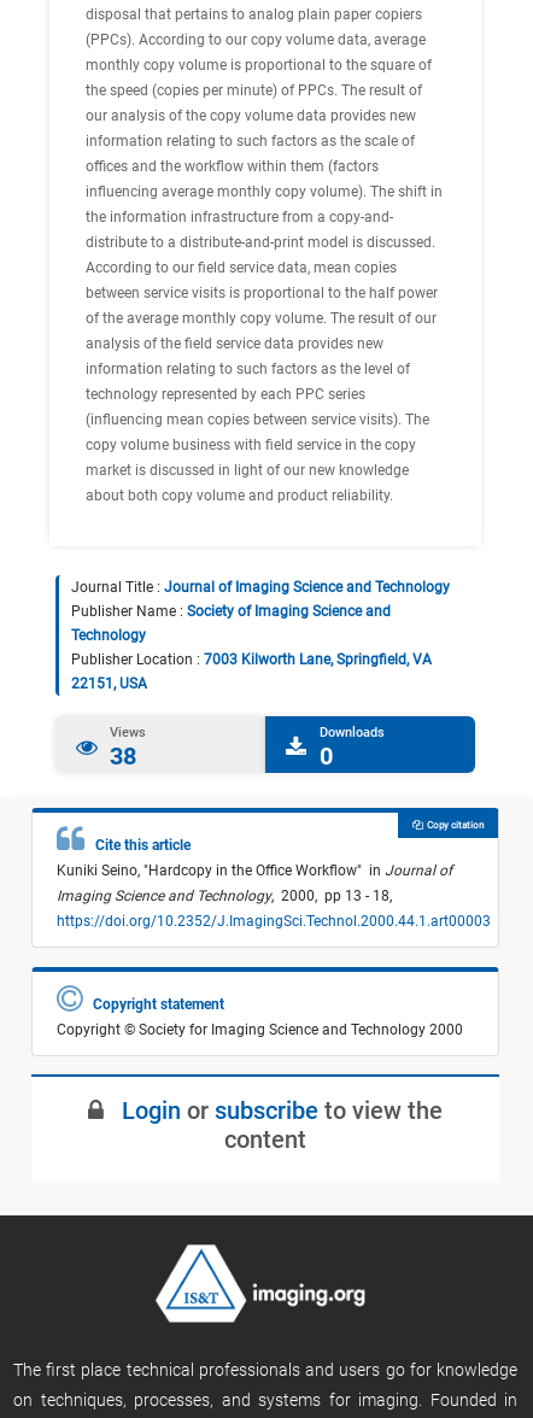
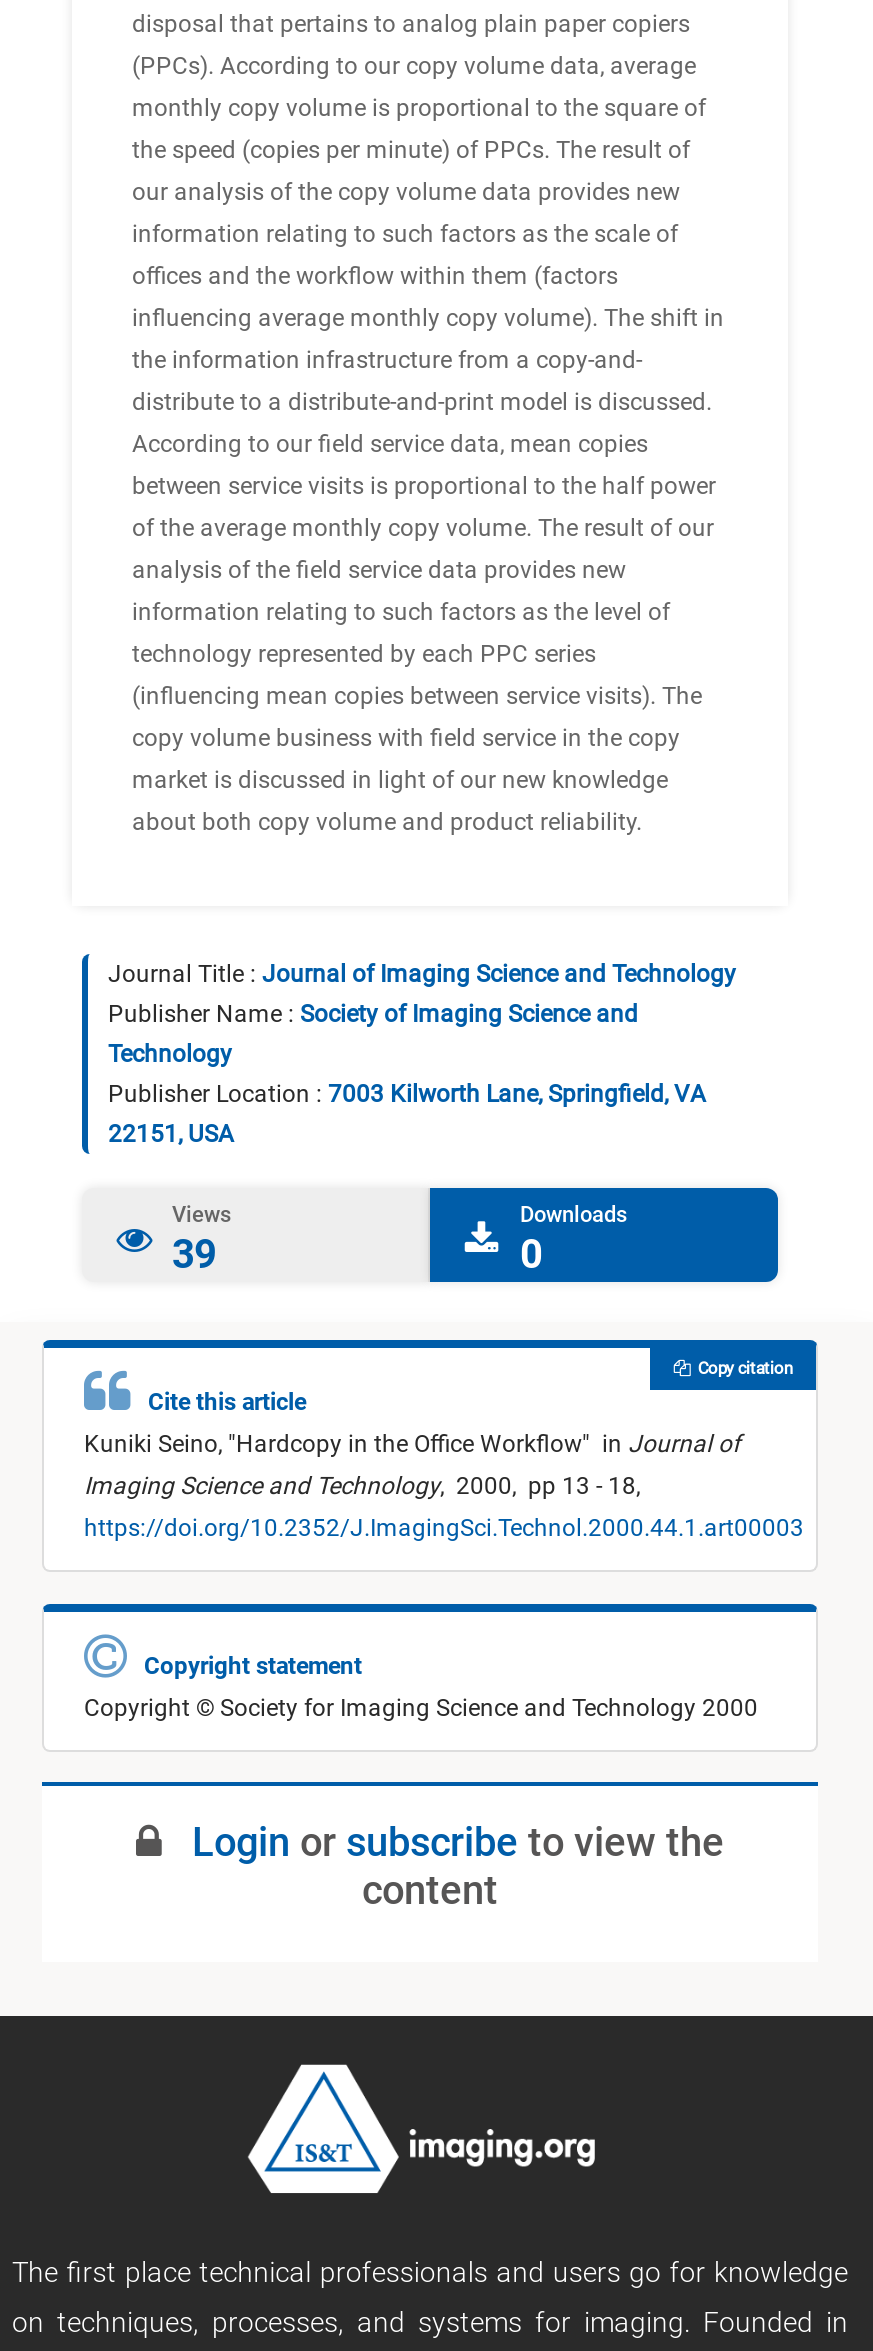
- 38
+ 39
